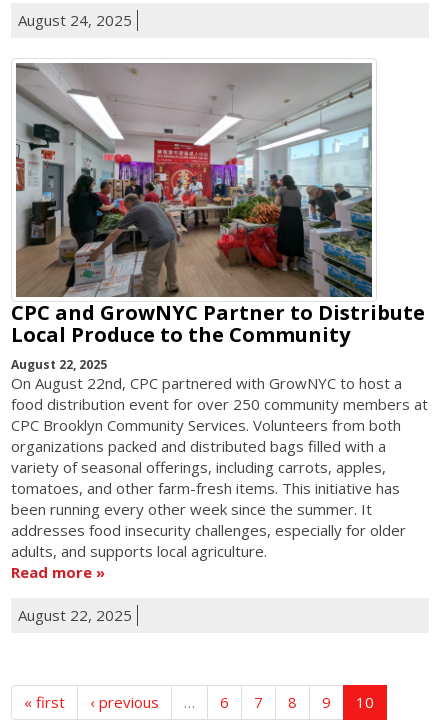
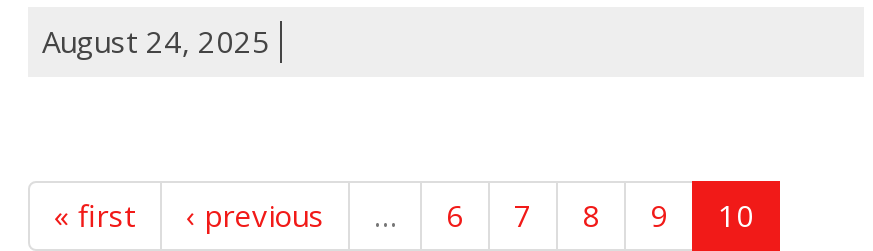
- [image]
- CPC and GrowNYC Partner to Distribute
- Local Produce to the Community
- August 22, 2025
- On August 22nd, CPC partnered with GrowNYC to host a
- food distribution event for over 250 community members at
- CPC Brooklyn Community Services. Volunteers from both
- organizations packed and distributed bags filled with a
- variety of seasonal offerings, including carrots, apples,
- tomatoes, and other farm-fresh items. This initiative has
- been running every other week since the summer. It
- addresses food insecurity challenges, especially for older
- adults, and supports local agriculture.
- Read more
- August 22, 2025
